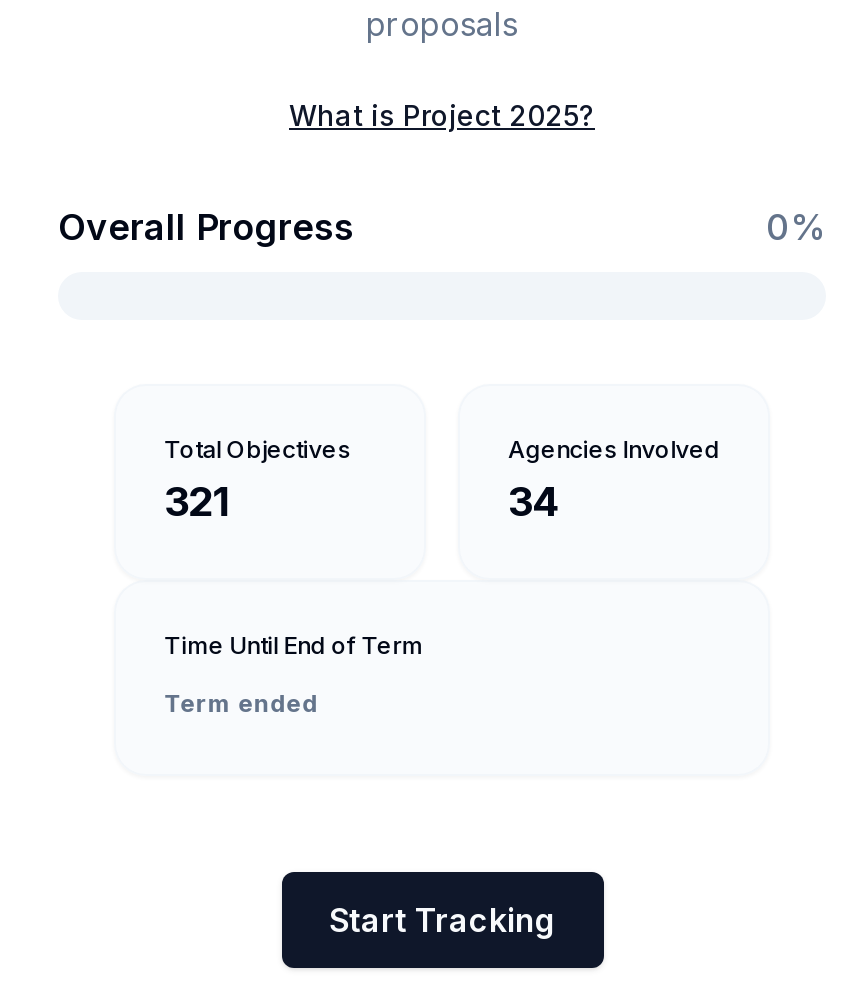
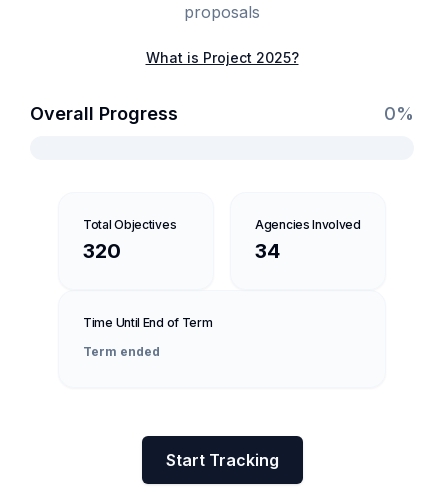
- 321
+ 320
